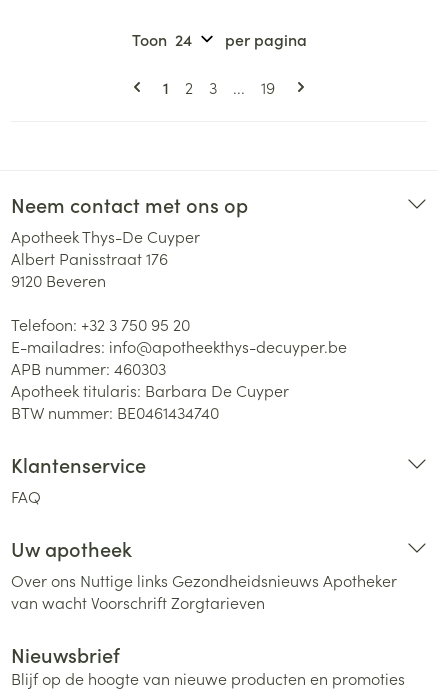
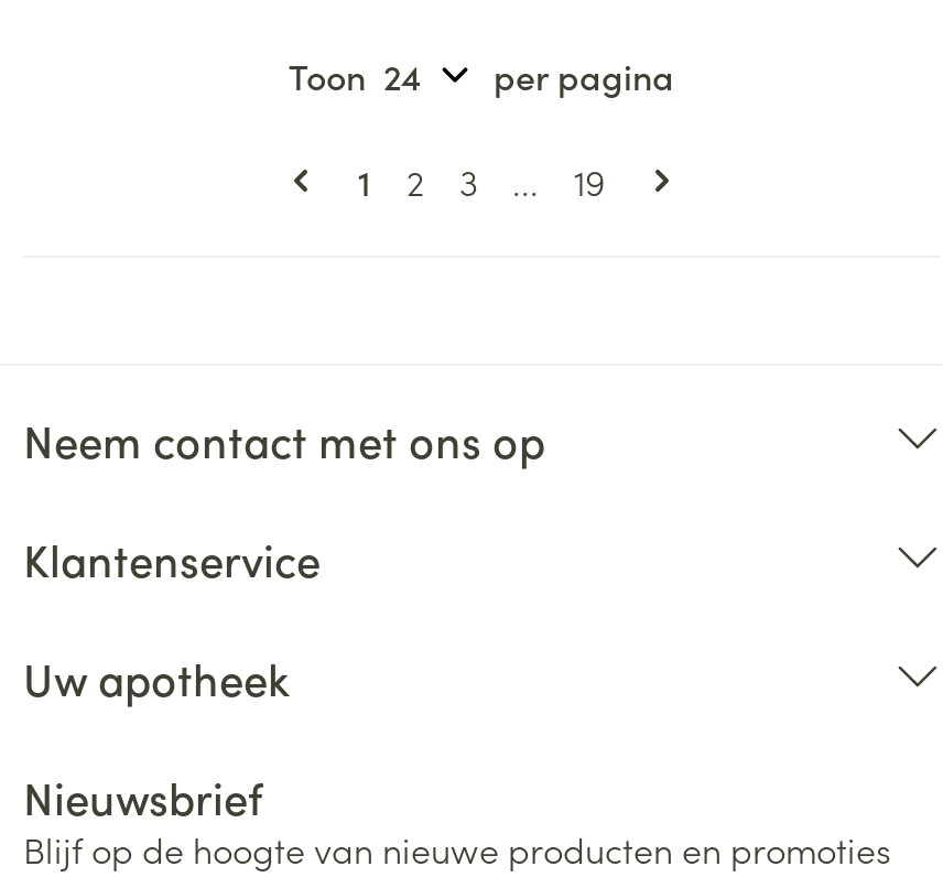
- Apotheek Thys-De Cuyper
- Albert Panisstraat 176
- 9120 Beveren
- Telefoon: +32 3 750 95 20
- E-mailadres: info@apotheekthys-decuyper.be
- APB nummer: 460303
- Apotheek titularis: Barbara De Cuyper
- BTW nummer: BE0461434740

- FAQ

- Over ons Nuttige links Gezondheidsnieuws Apotheker
- van wacht Voorschrift Zorgtarieven
